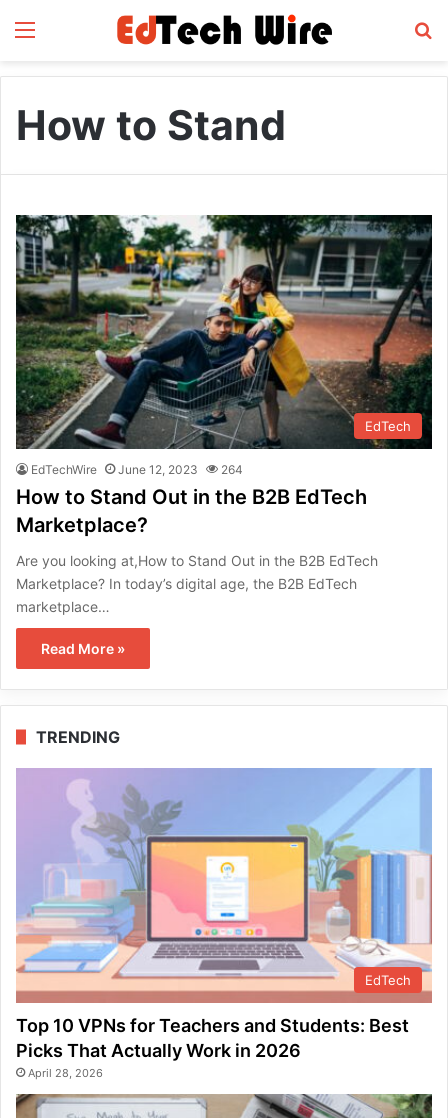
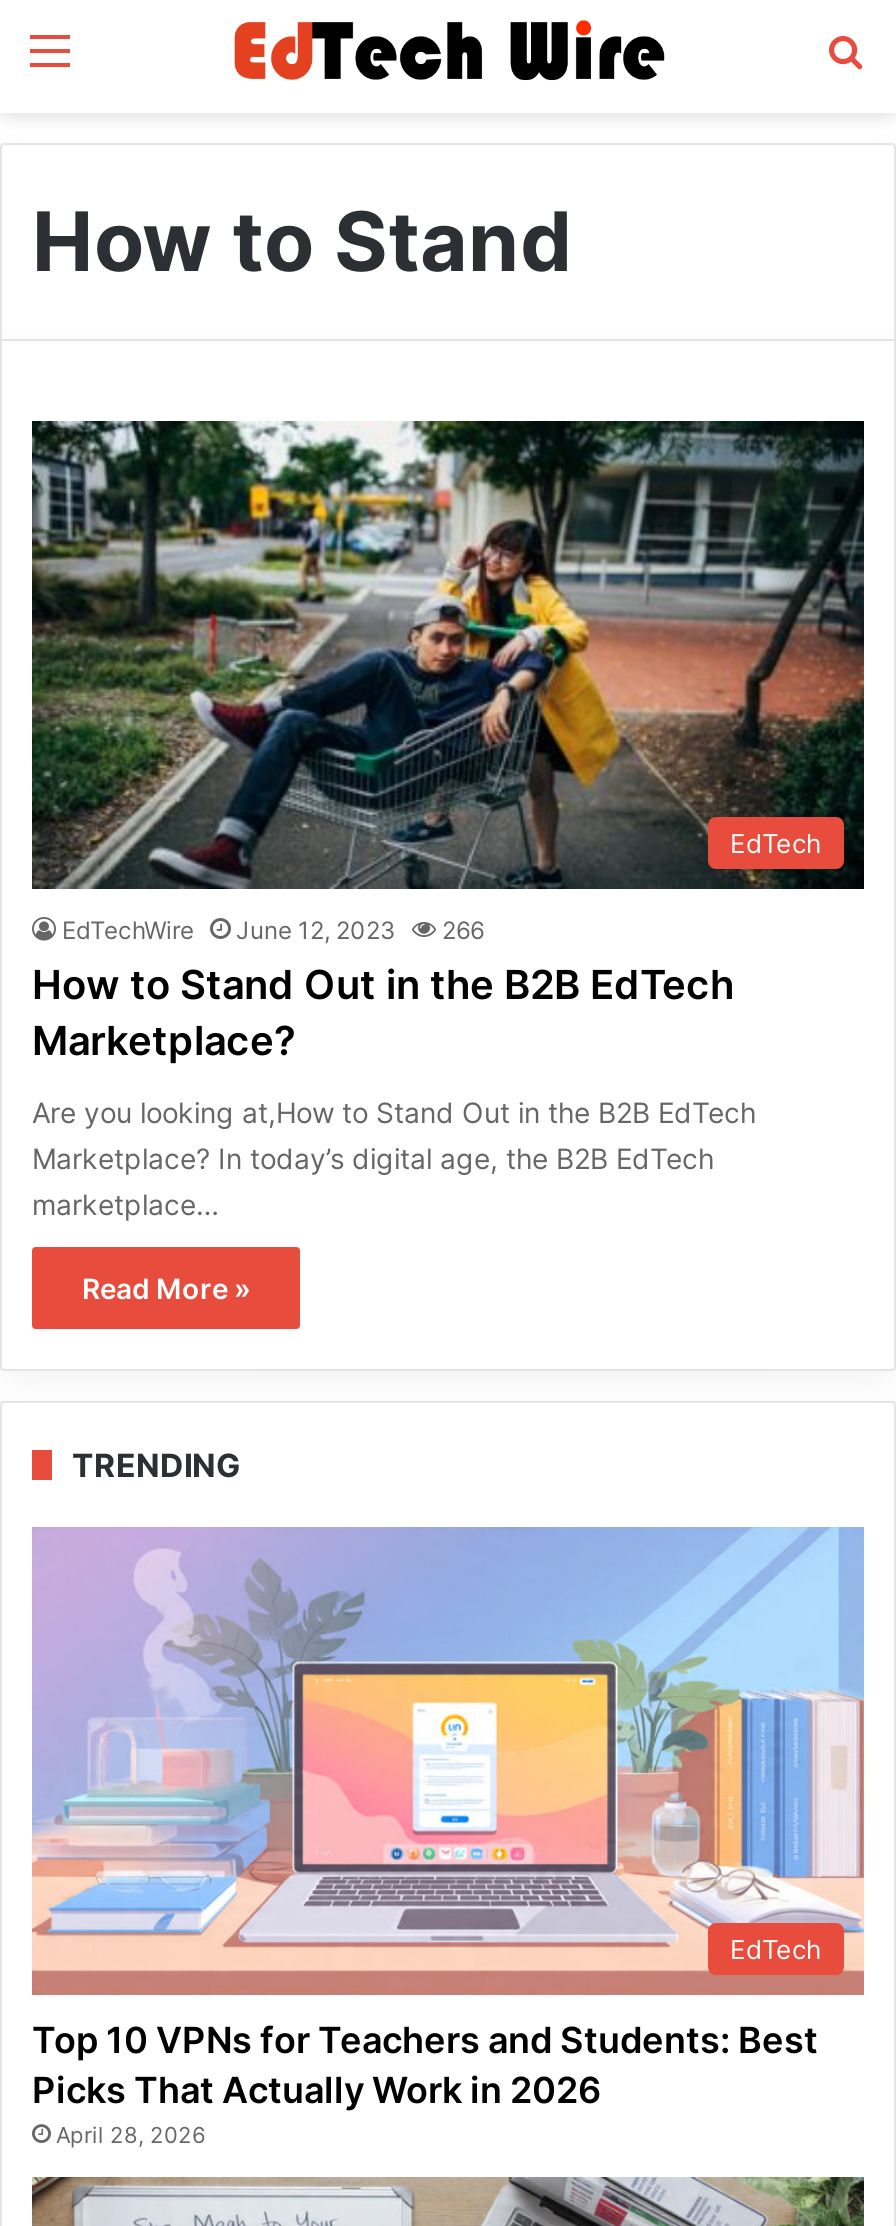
- EdTechWire June 12, 2023 264
+ EdTechWire June 12, 2023 266
